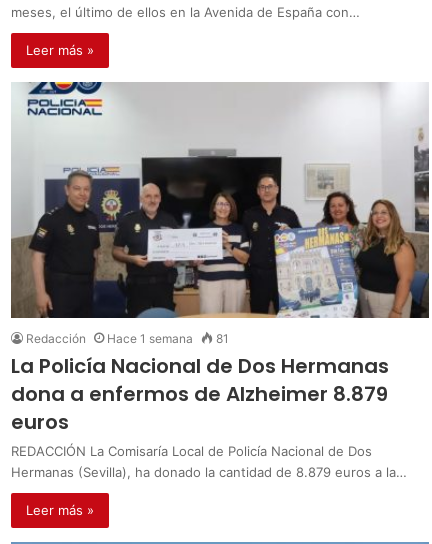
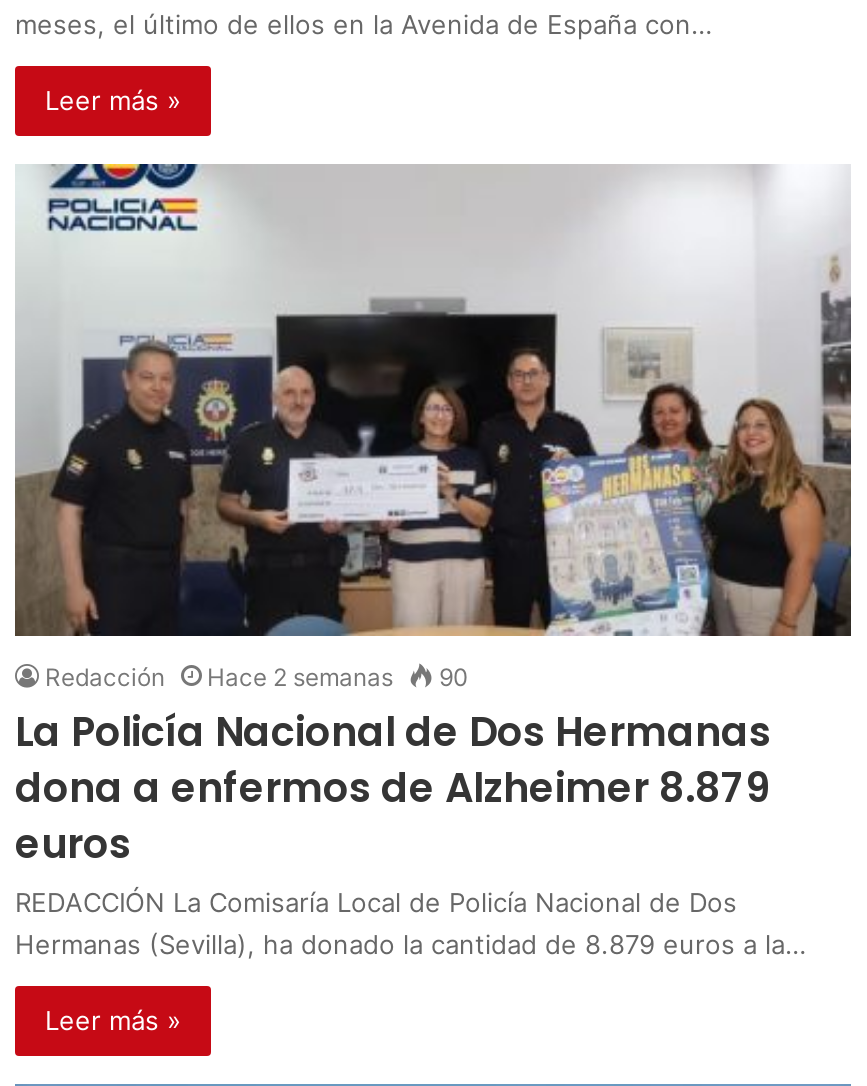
- Hace 1 semana
+ Hace 2 semanas

- 81
+ 90
